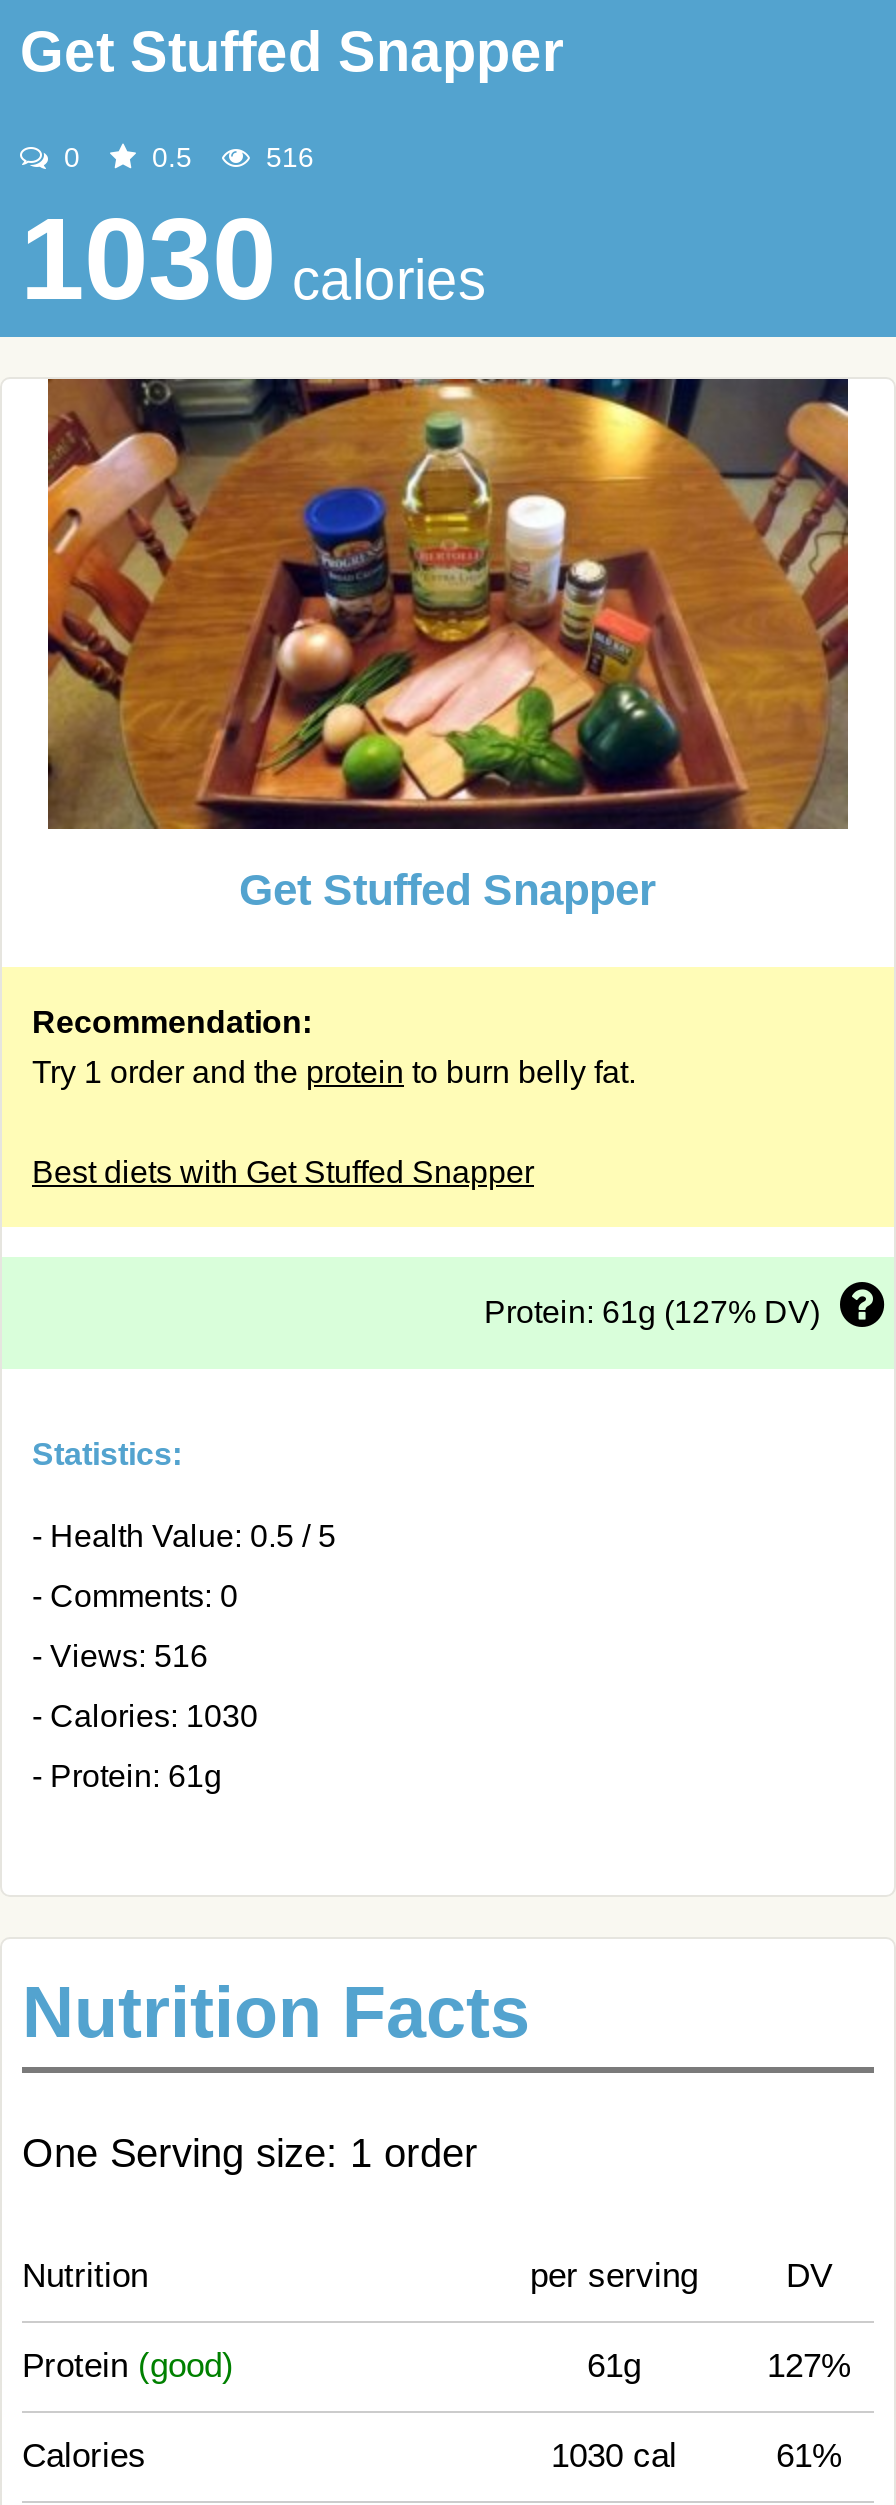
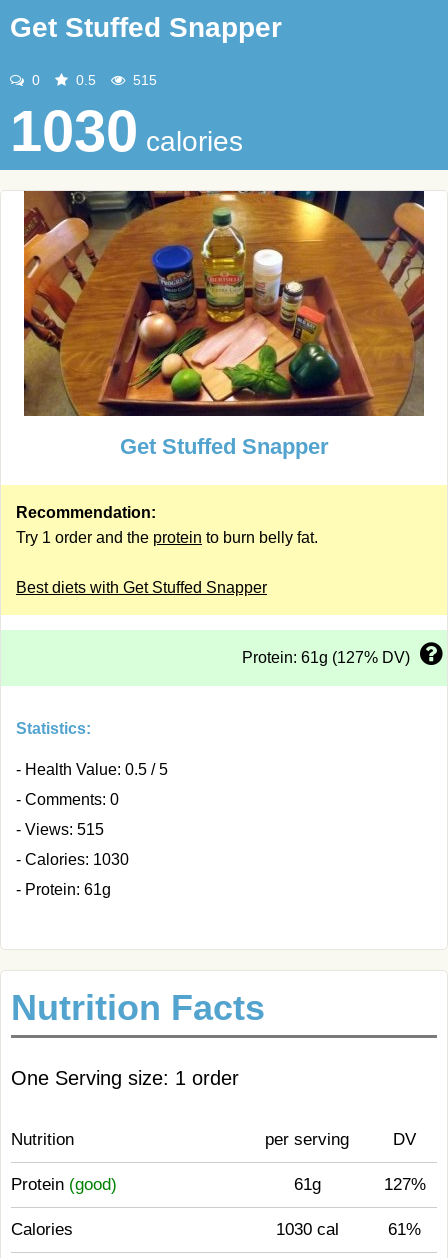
- 516
+ 515

- - Views: 516
+ - Views: 515
